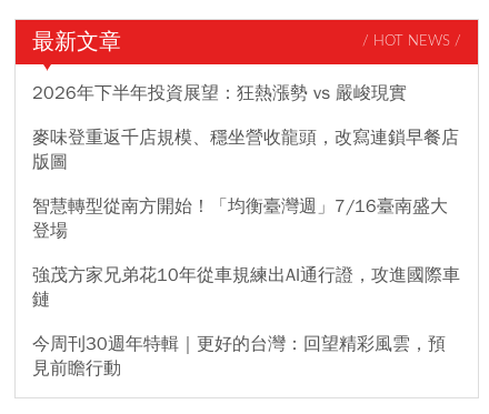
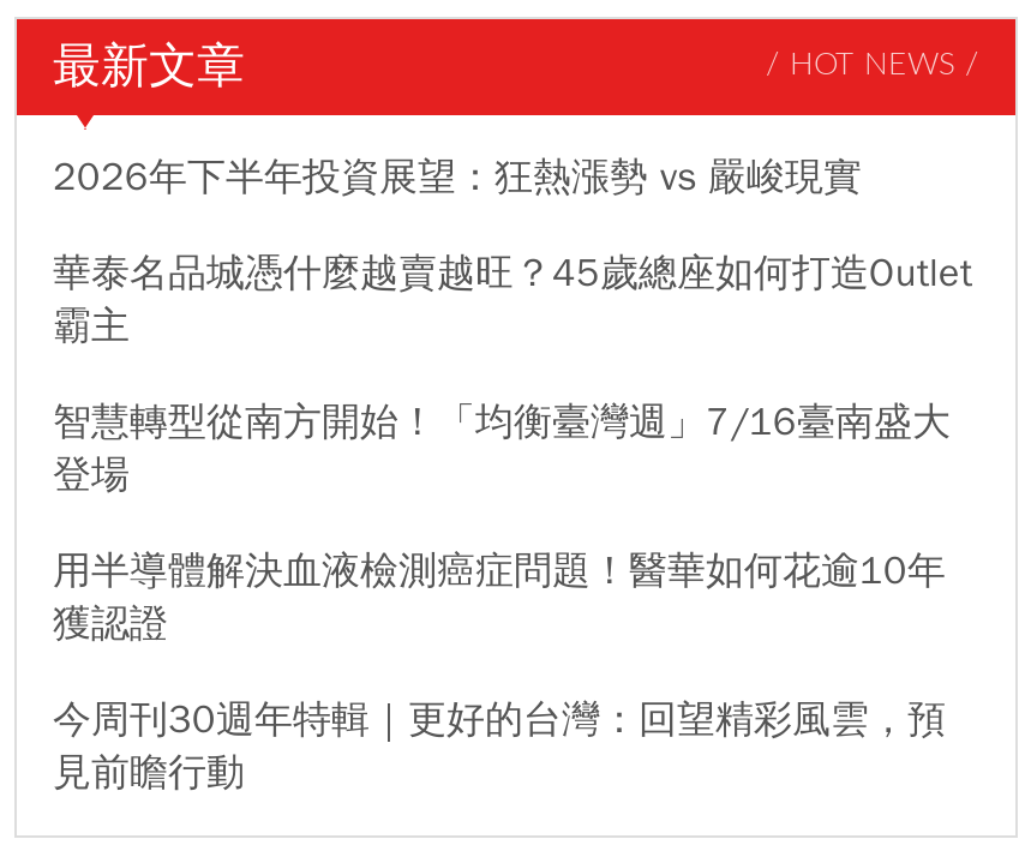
- 麥味登重返千店規模、穩坐營收龍頭，改寫連鎖早餐店
- 版圖
+ 華泰名品城憑什麼越賣越旺？45歲總座如何打造Outlet
+ 霸主

- 強茂方家兄弟花10年從車規練出AI通行證，攻進國際車
- 鏈
+ 用半導體解決血液檢測癌症問題！醫華如何花逾10年
+ 獲認證
